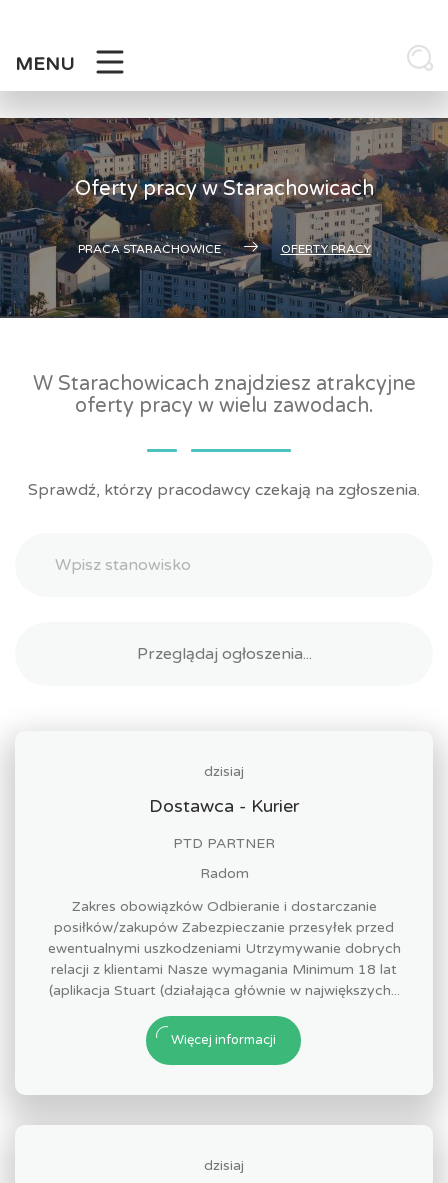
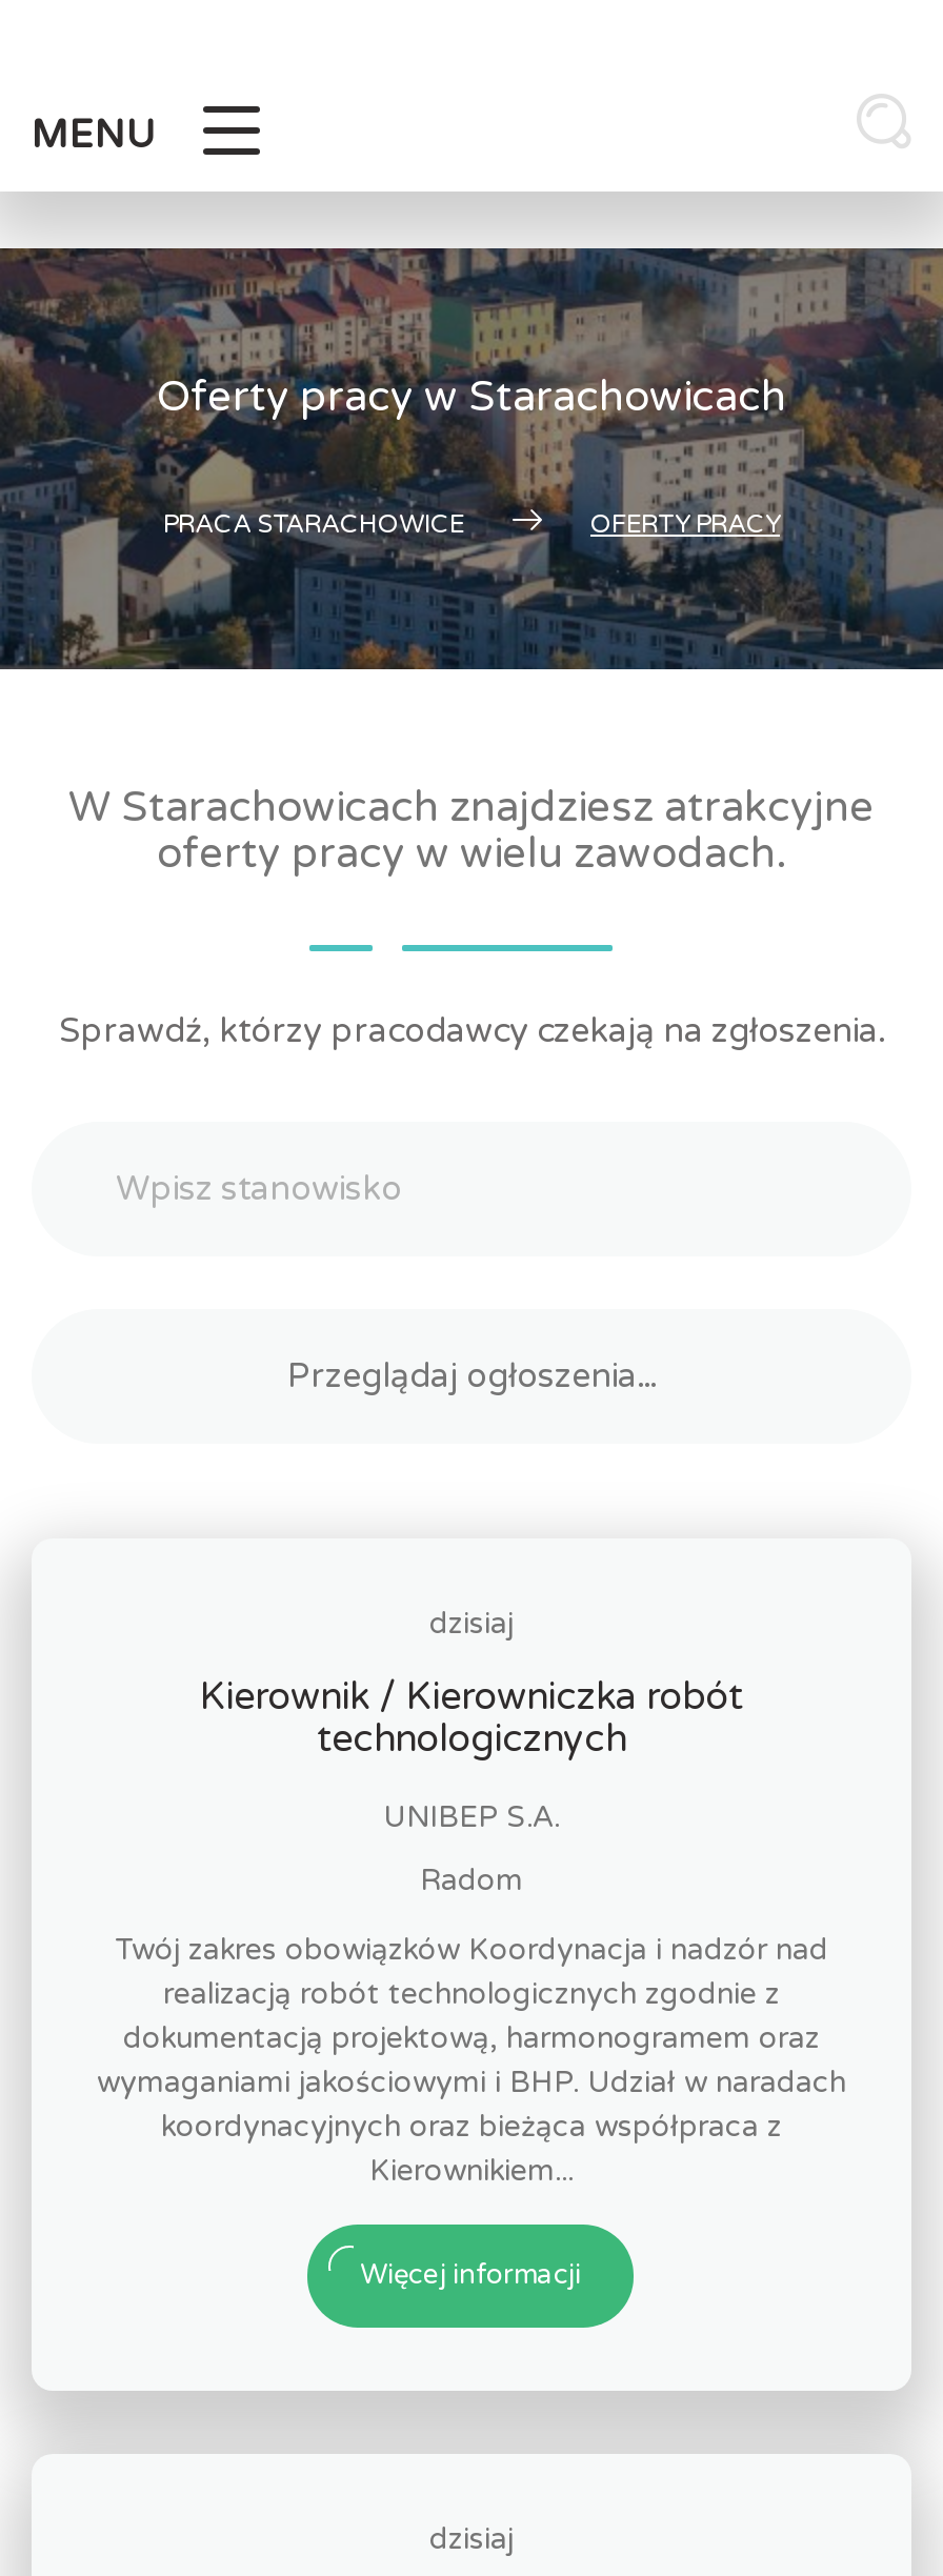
- Dostawca - Kurier
+ Kierownik / Kierowniczka robót
+ technologicznych

- PTD PARTNER
+ UNIBEP S.A.

- Zakres obowiązków Odbieranie i dostarczanie
- posiłków/zakupów Zabezpieczanie przesyłek przed
- ewentualnymi uszkodzeniami Utrzymywanie dobrych
- relacji z klientami Nasze wymagania Minimum 18 lat
- (aplikacja Stuart (działająca głównie w największych...
+ Twój zakres obowiązków Koordynacja i nadzór nad
+ realizacją robót technologicznych zgodnie z
+ dokumentacją projektową, harmonogramem oraz
+ wymaganiami jakościowymi i BHP. Udział w naradach
+ koordynacyjnych oraz bieżąca współpraca z
+ Kierownikiem...
